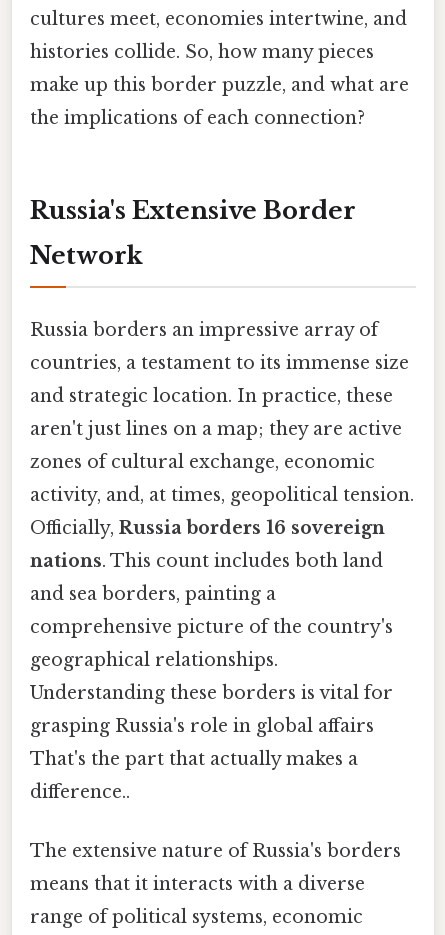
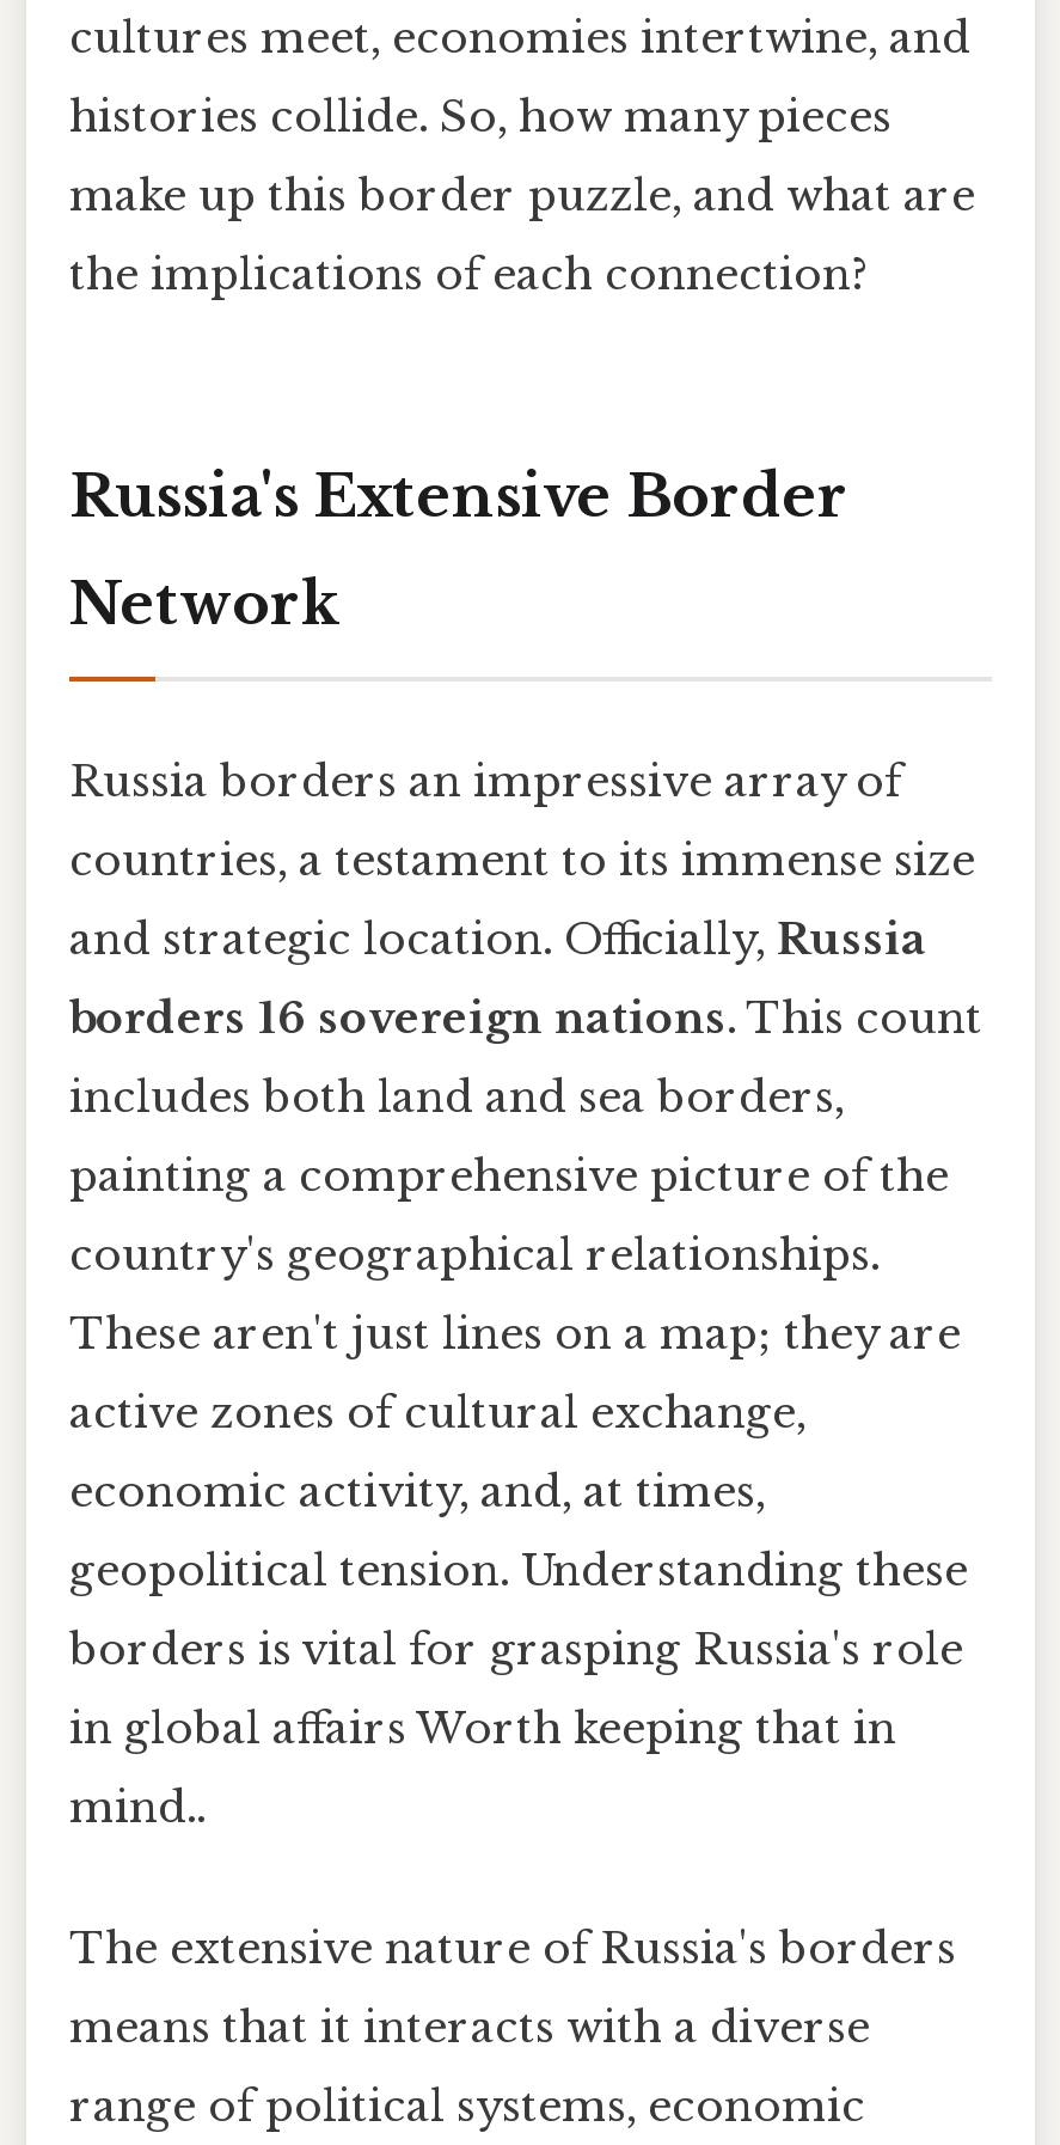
- and strategic location. In practice, these
- aren't just lines on a map; they are active
- zones of cultural exchange, economic
- activity, and, at times, geopolitical tension.
- Officially, Russia borders 16 sovereign
- nations. This count includes both land
- and sea borders, painting a
- comprehensive picture of the country's
- geographical relationships.
- Understanding these borders is vital for
- grasping Russia's role in global affairs
- That's the part that actually makes a
- difference..
+ and strategic location. Officially, Russia
+ borders 16 sovereign nations. This count
+ includes both land and sea borders,
+ painting a comprehensive picture of the
+ country's geographical relationships.
+ These aren't just lines on a map; they are
+ active zones of cultural exchange,
+ economic activity, and, at times,
+ geopolitical tension. Understanding these
+ borders is vital for grasping Russia's role
+ in global affairs Worth keeping that in
+ mind..
